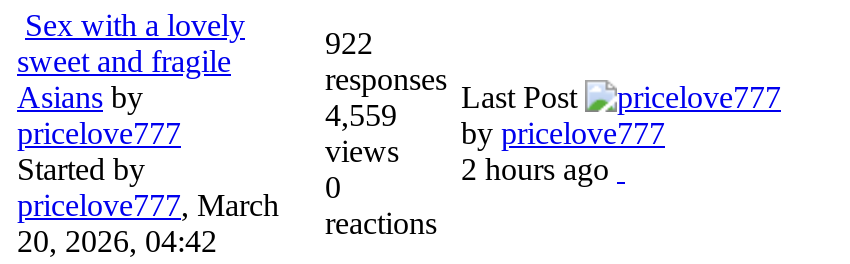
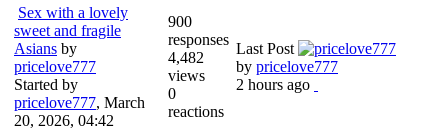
- 922
+ 900

- 4,559
+ 4,482
